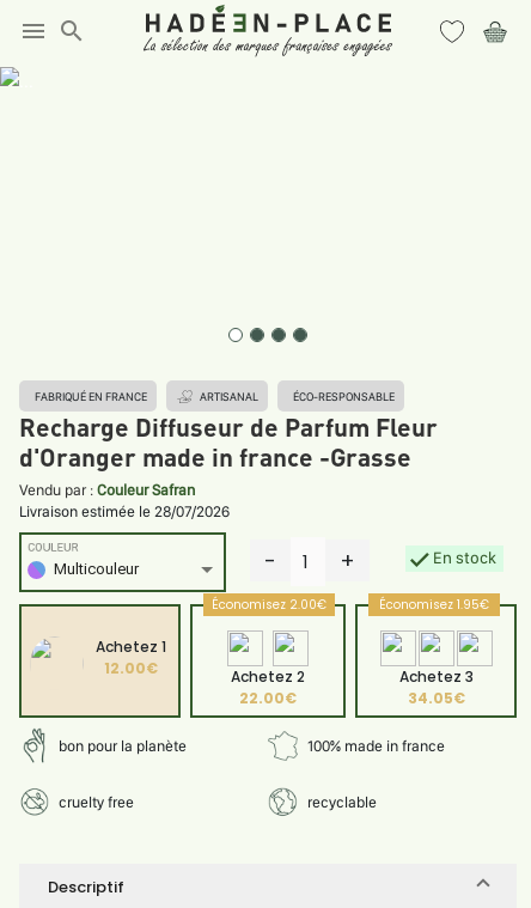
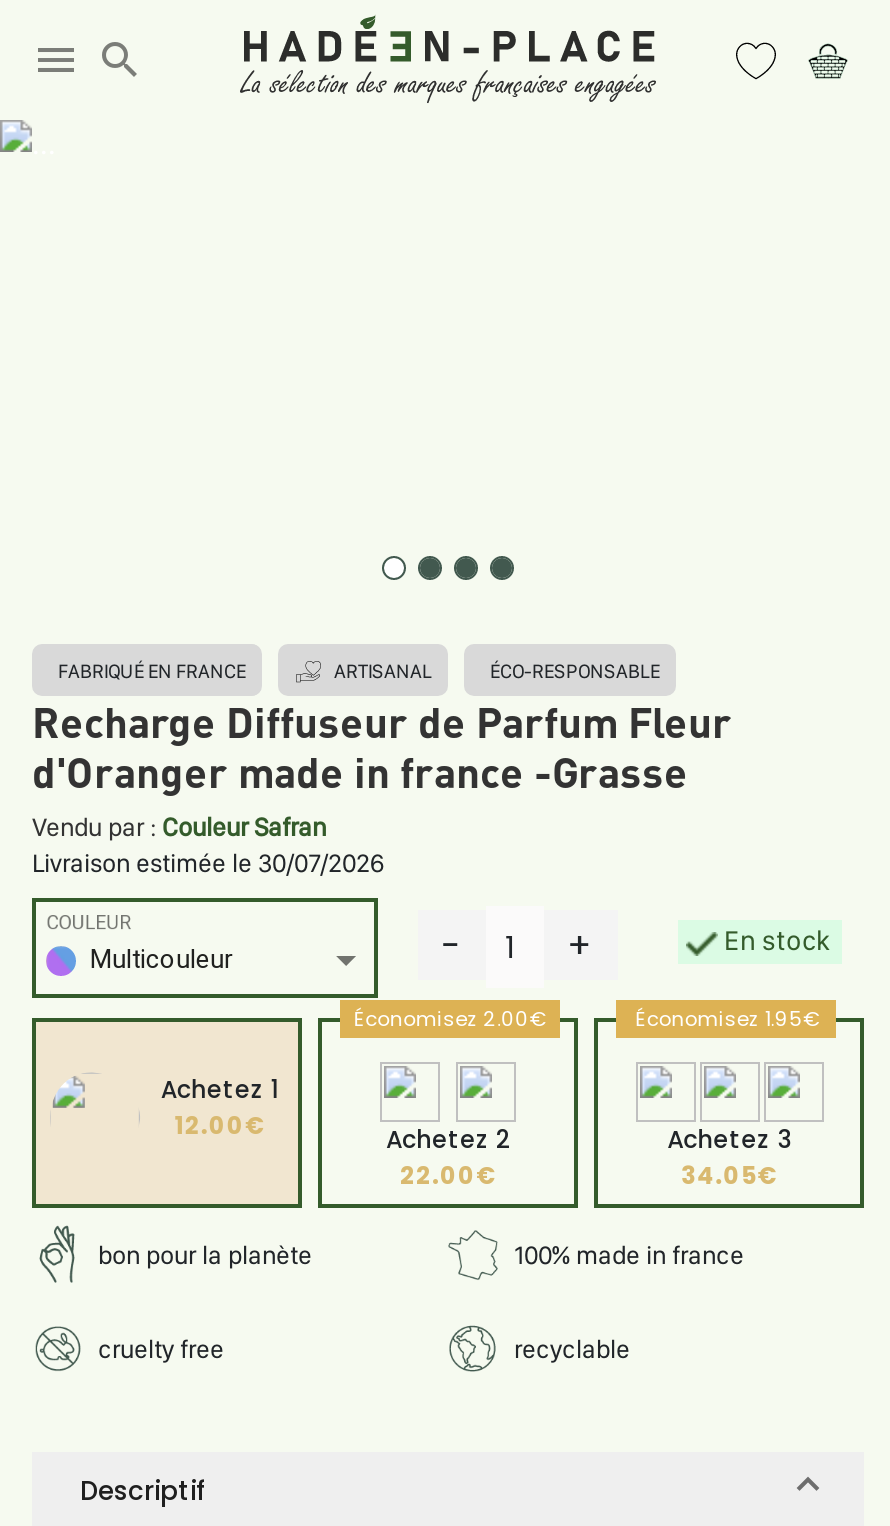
- Livraison estimée le 28/07/2026
+ Livraison estimée le 30/07/2026
